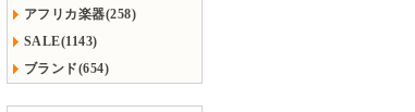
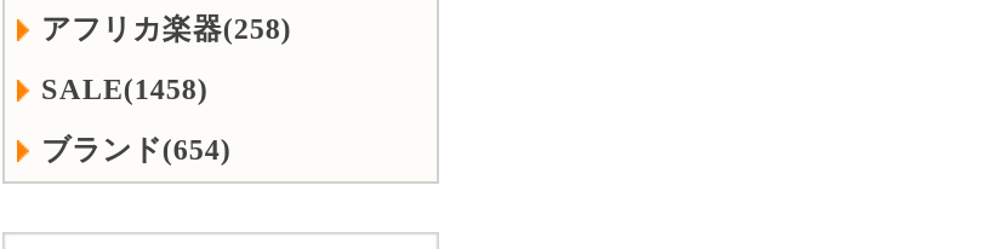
- SALE(1143)
+ SALE(1458)
